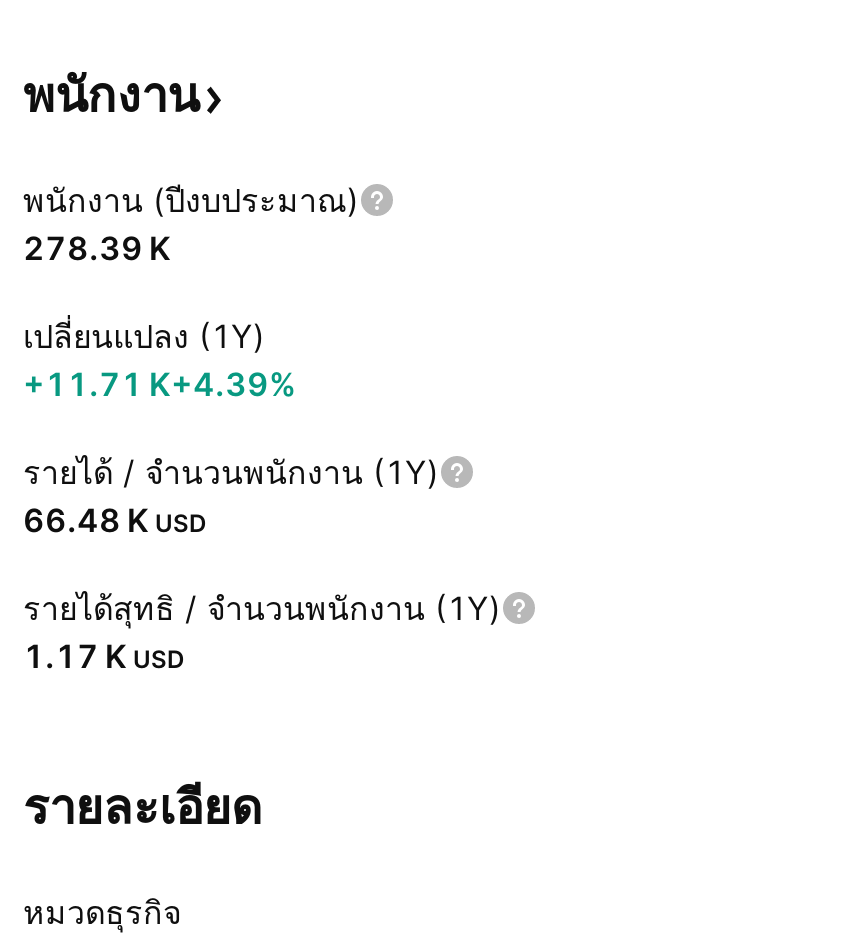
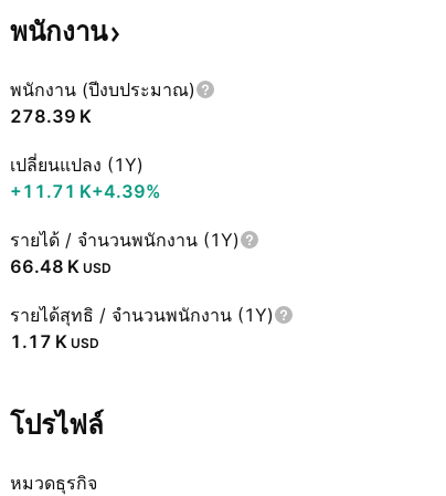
- รายละเอียด
+ โปรไฟล์
